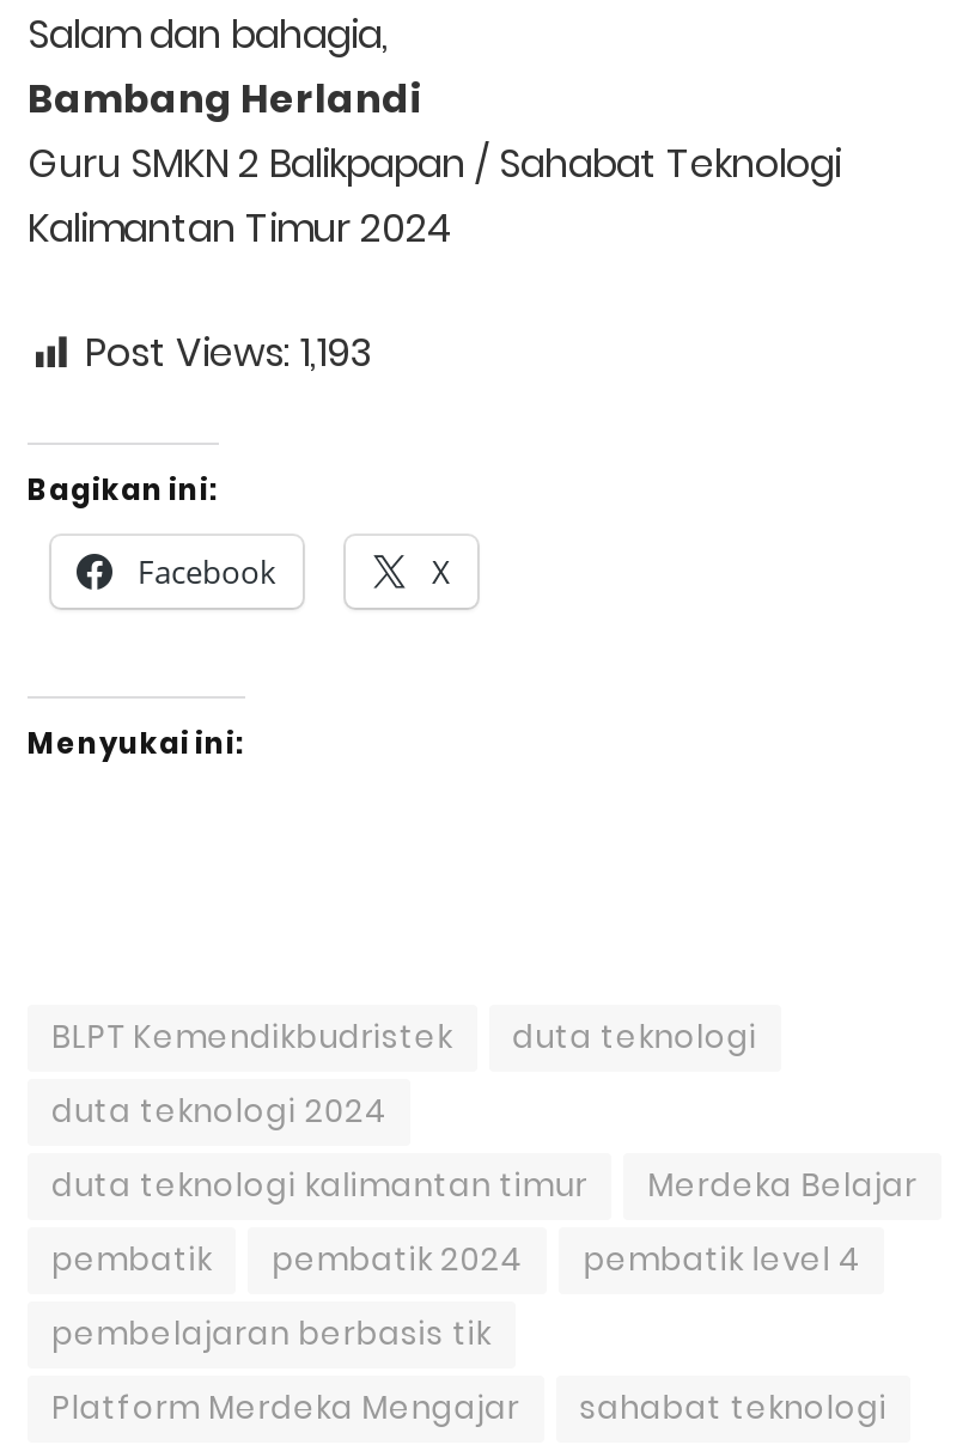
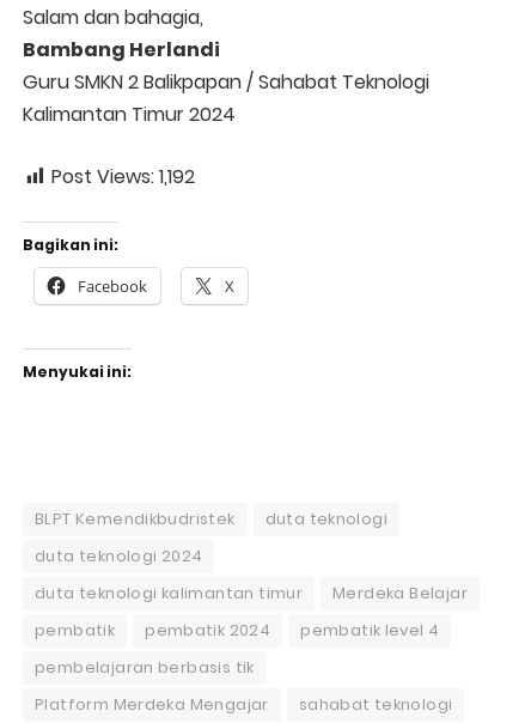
- Post Views: 1,193
+ Post Views: 1,192
